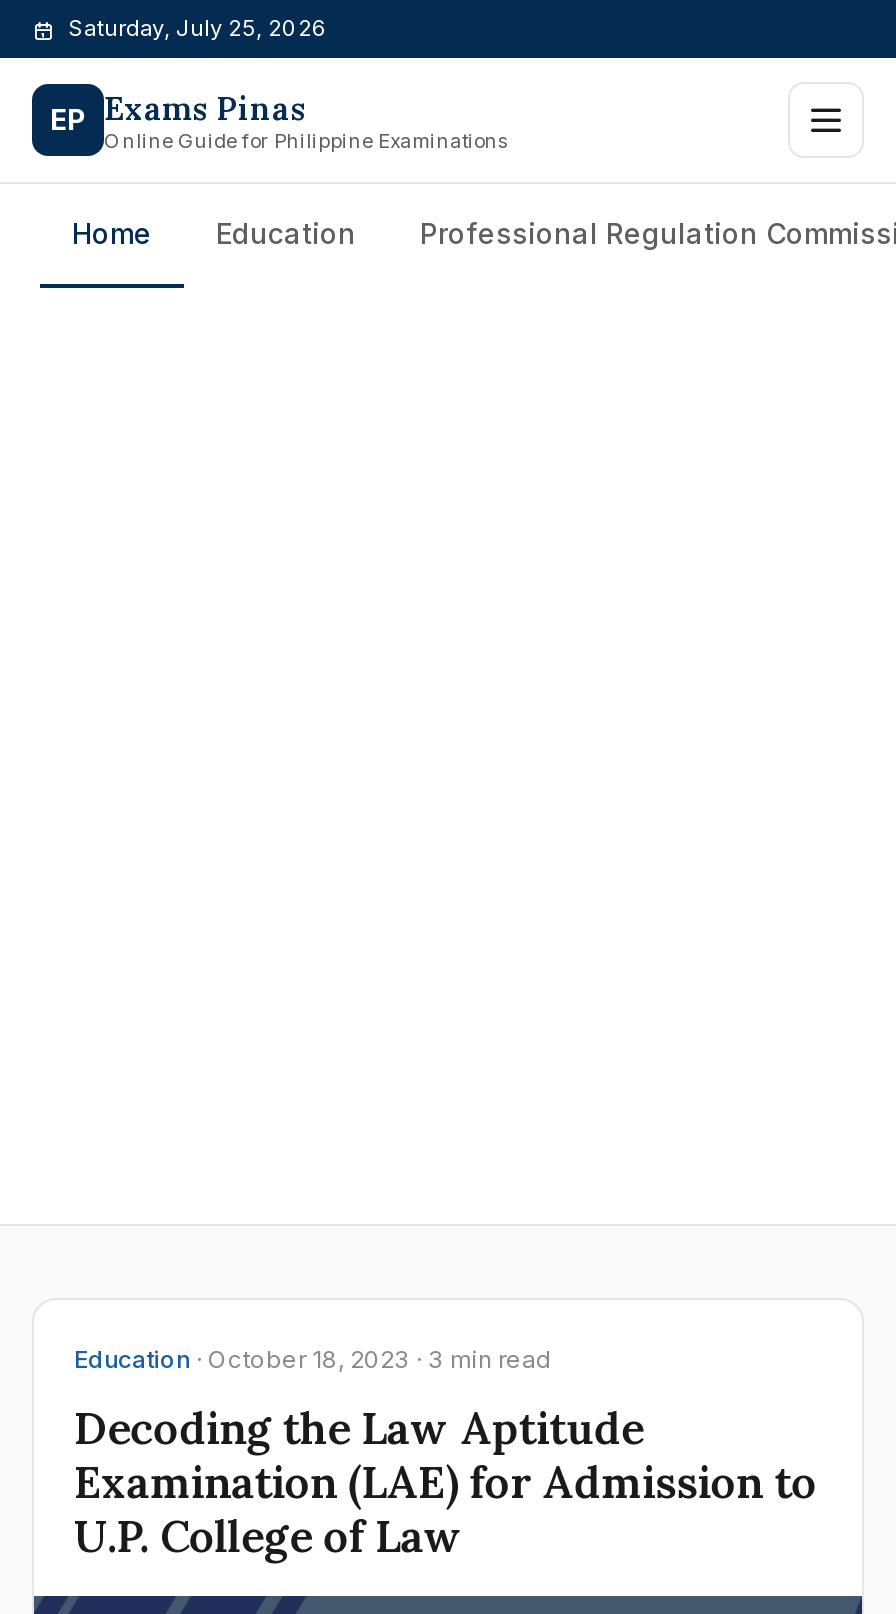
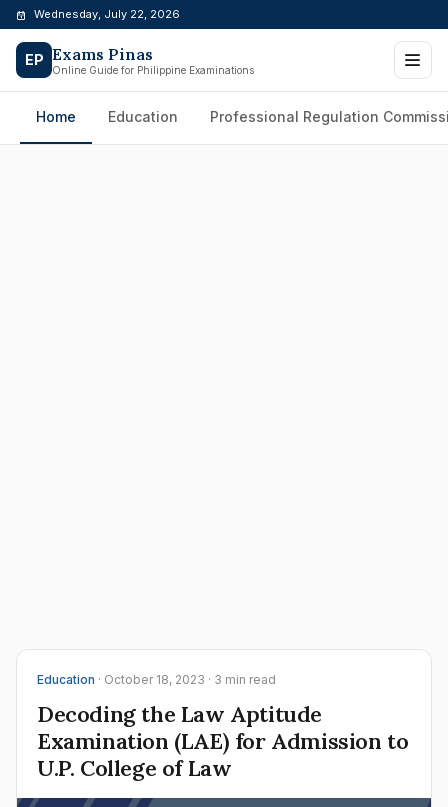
- Saturday, July 25, 2026
+ Wednesday, July 22, 2026
